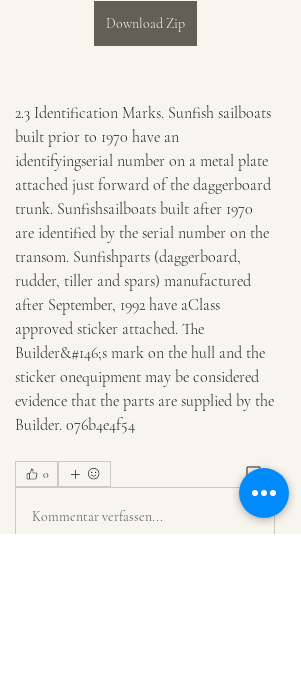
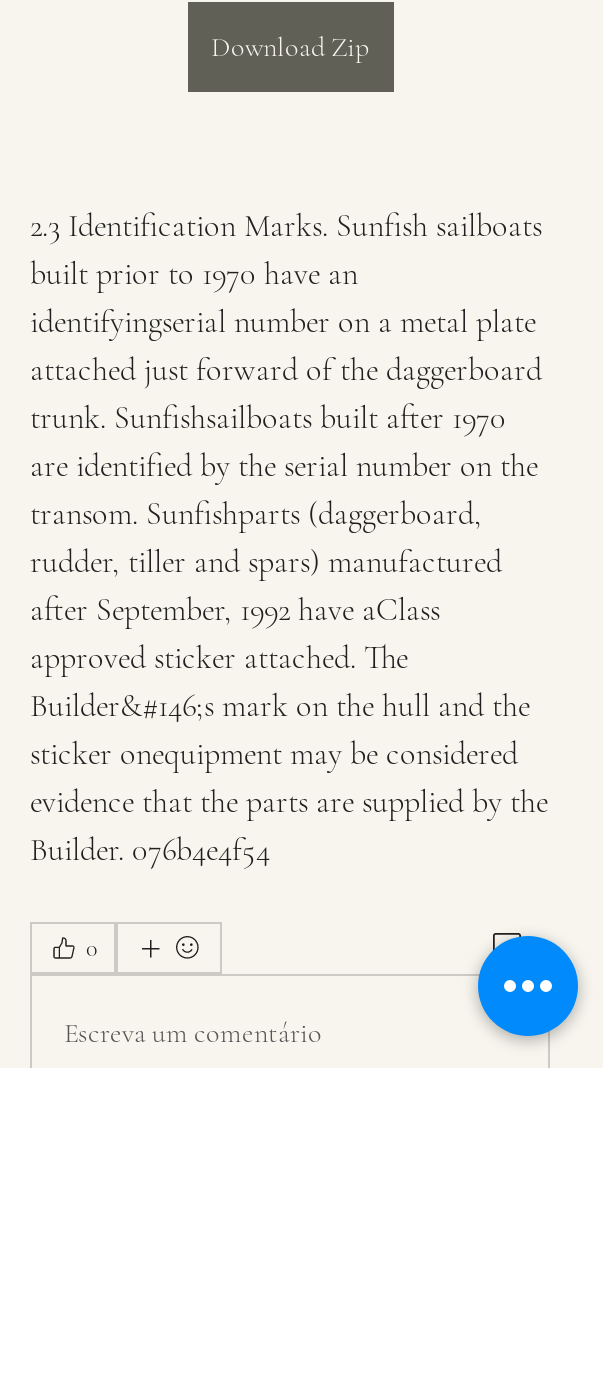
- Kommentar verfassen...
+ Escreva um comentário
